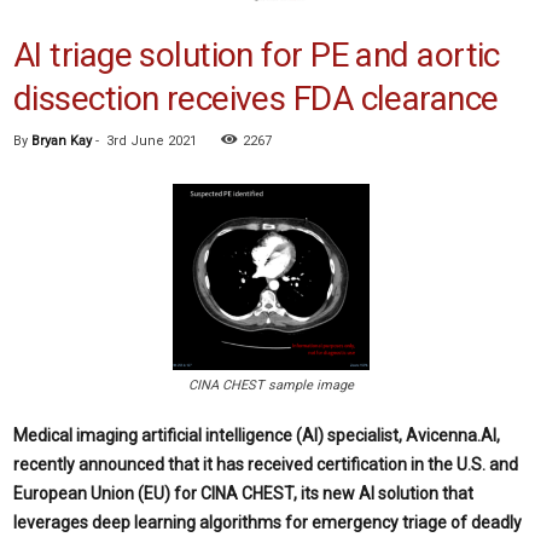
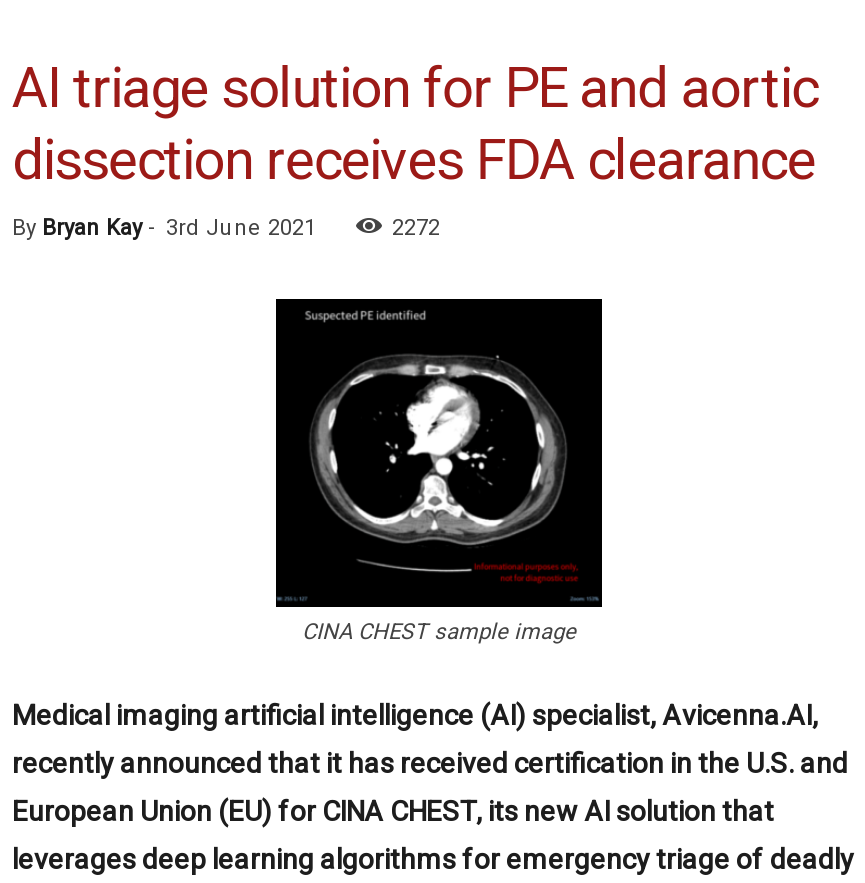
- 2267
+ 2272
